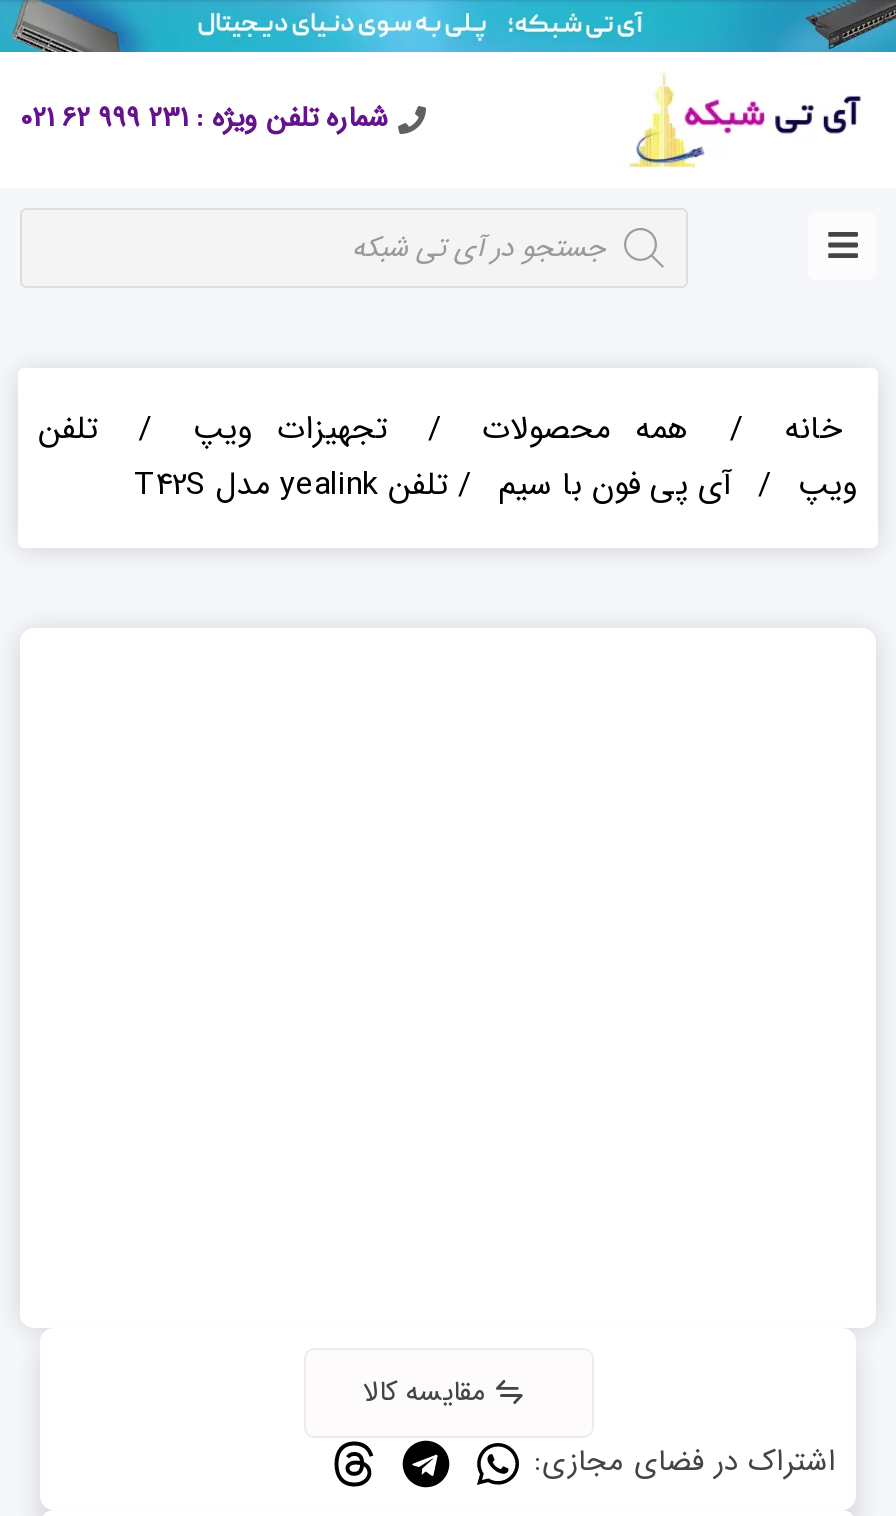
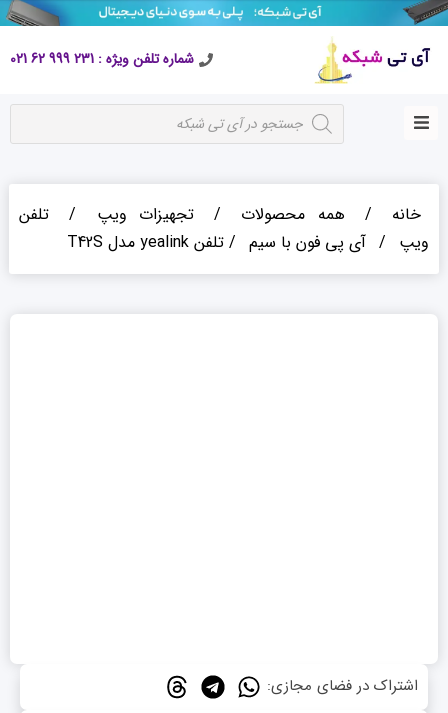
- مقایسه کالا
